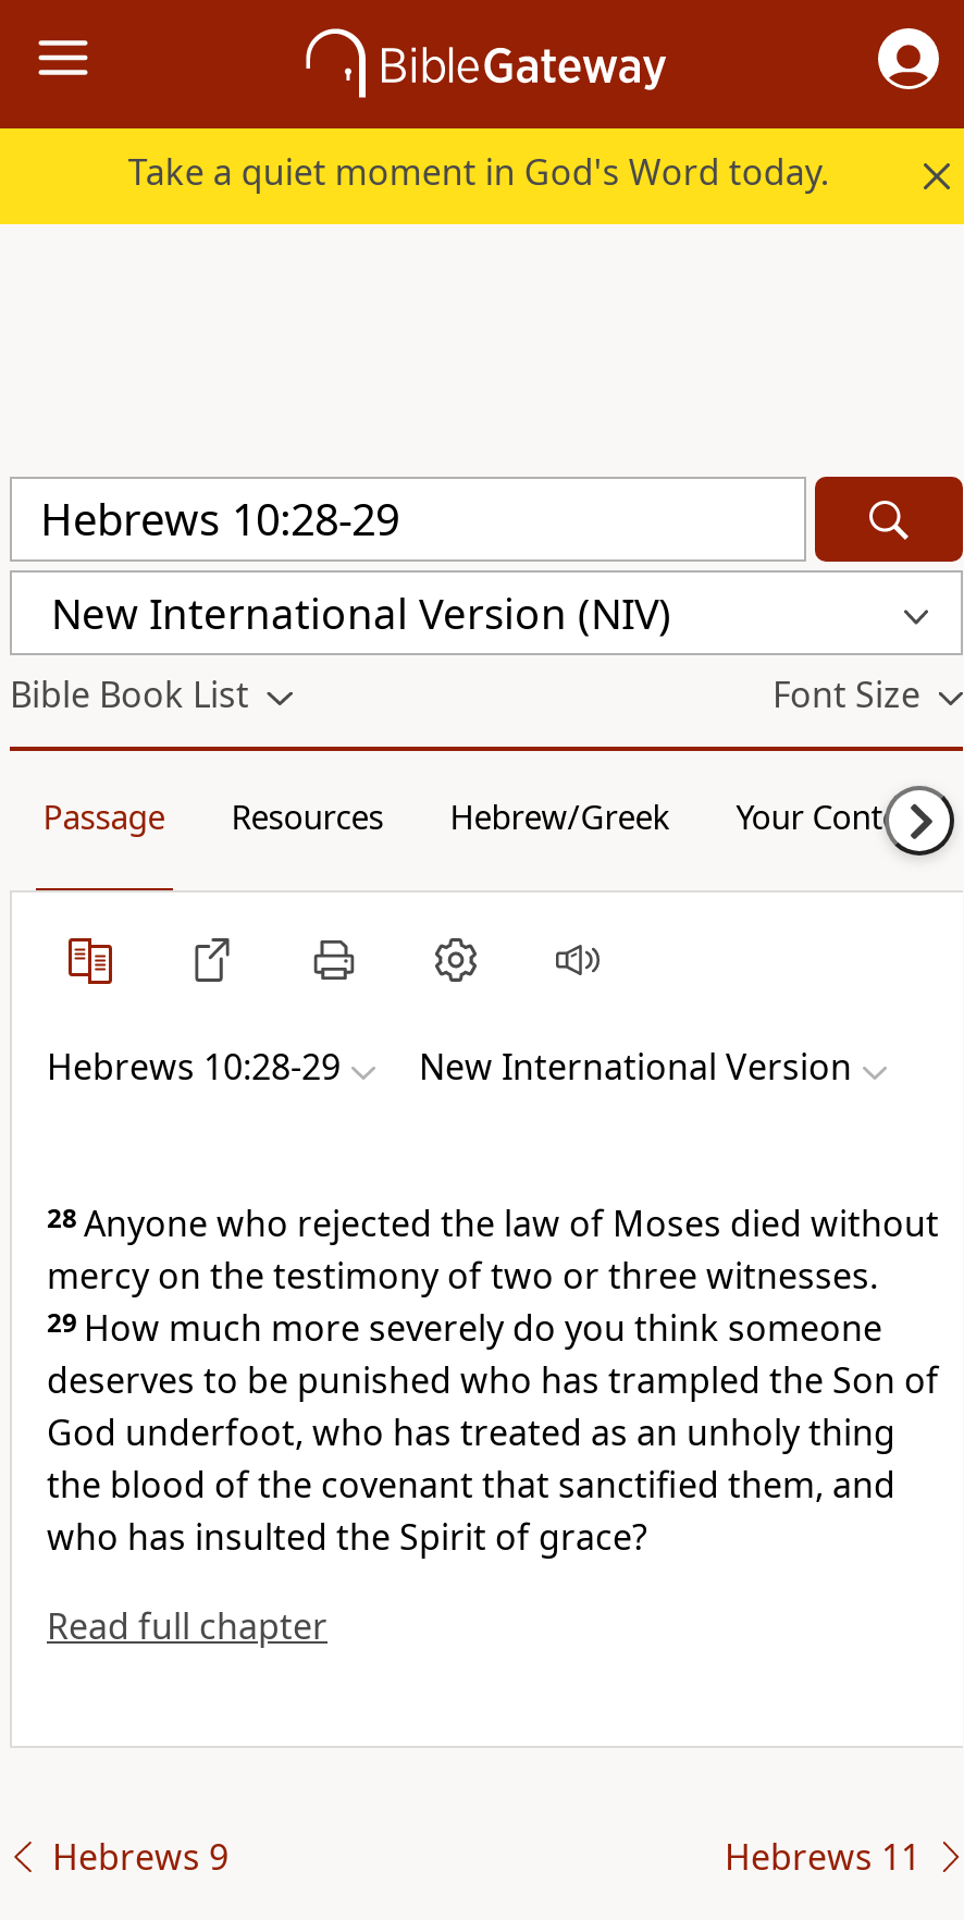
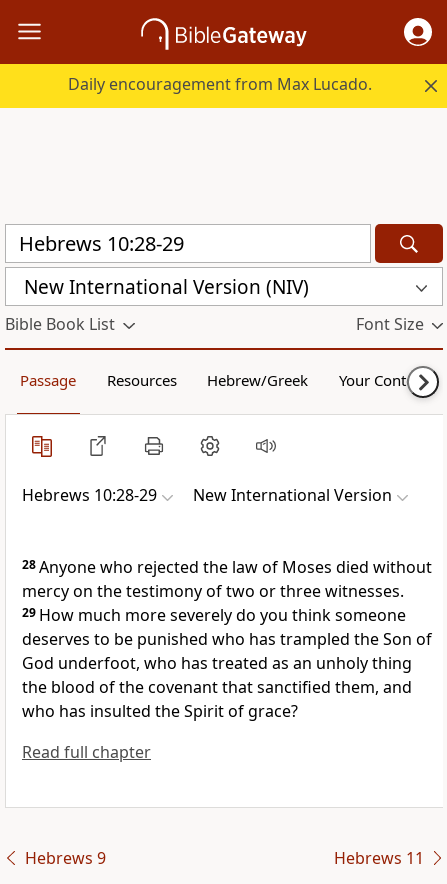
- Take a quiet moment in God's Word today.
+ Daily encouragement from Max Lucado.
